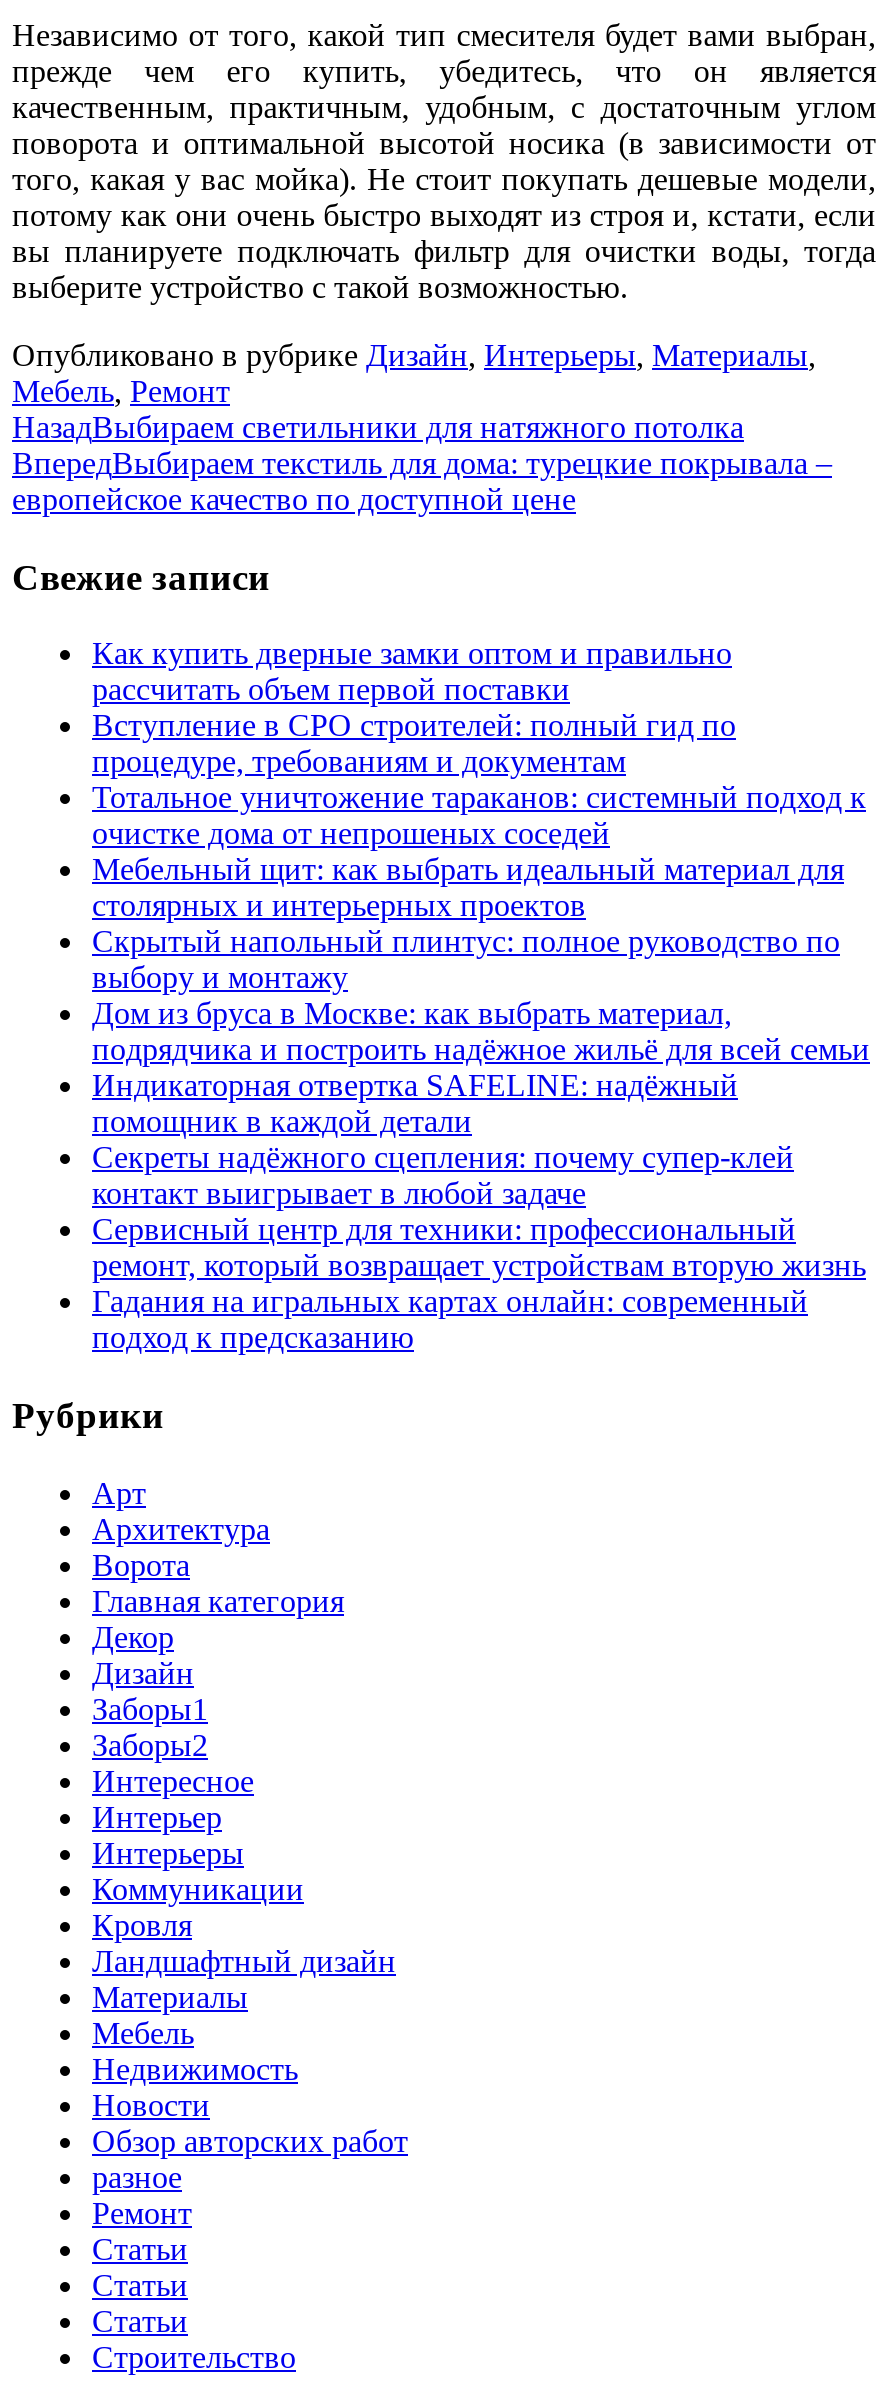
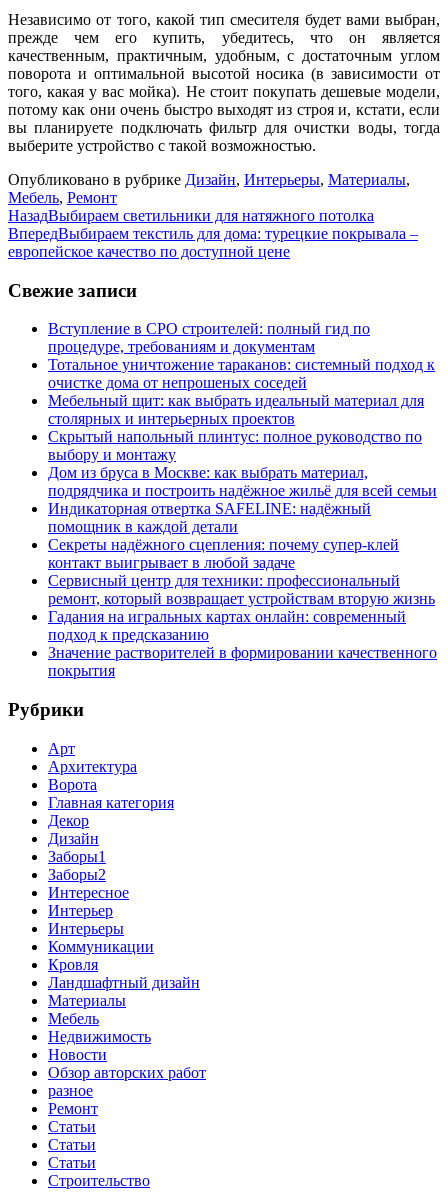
- Как купить дверные замки оптом и правильно
- рассчитать объем первой поставки

moved up: Вступление в СРО строителей: полный гид по | процедуре, требованиям и документам | Тотальное уничтожение тараканов: системный подход к | ... | Гадания на игральных картах онлайн: современный | подход к предсказанию

+ Значение растворителей в формировании качественного
+ покрытия
